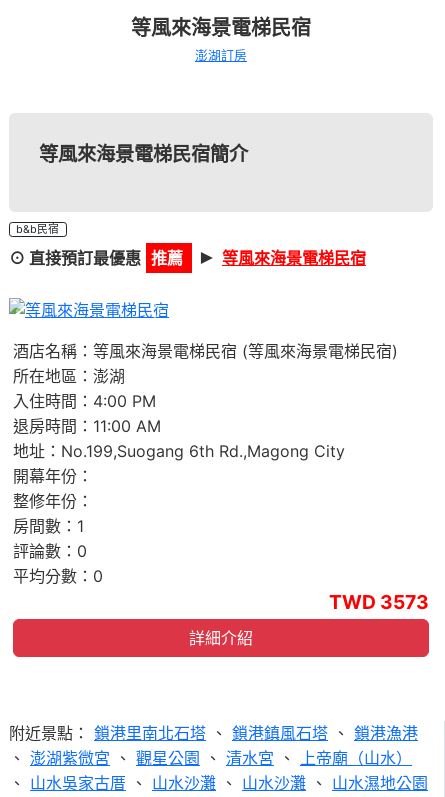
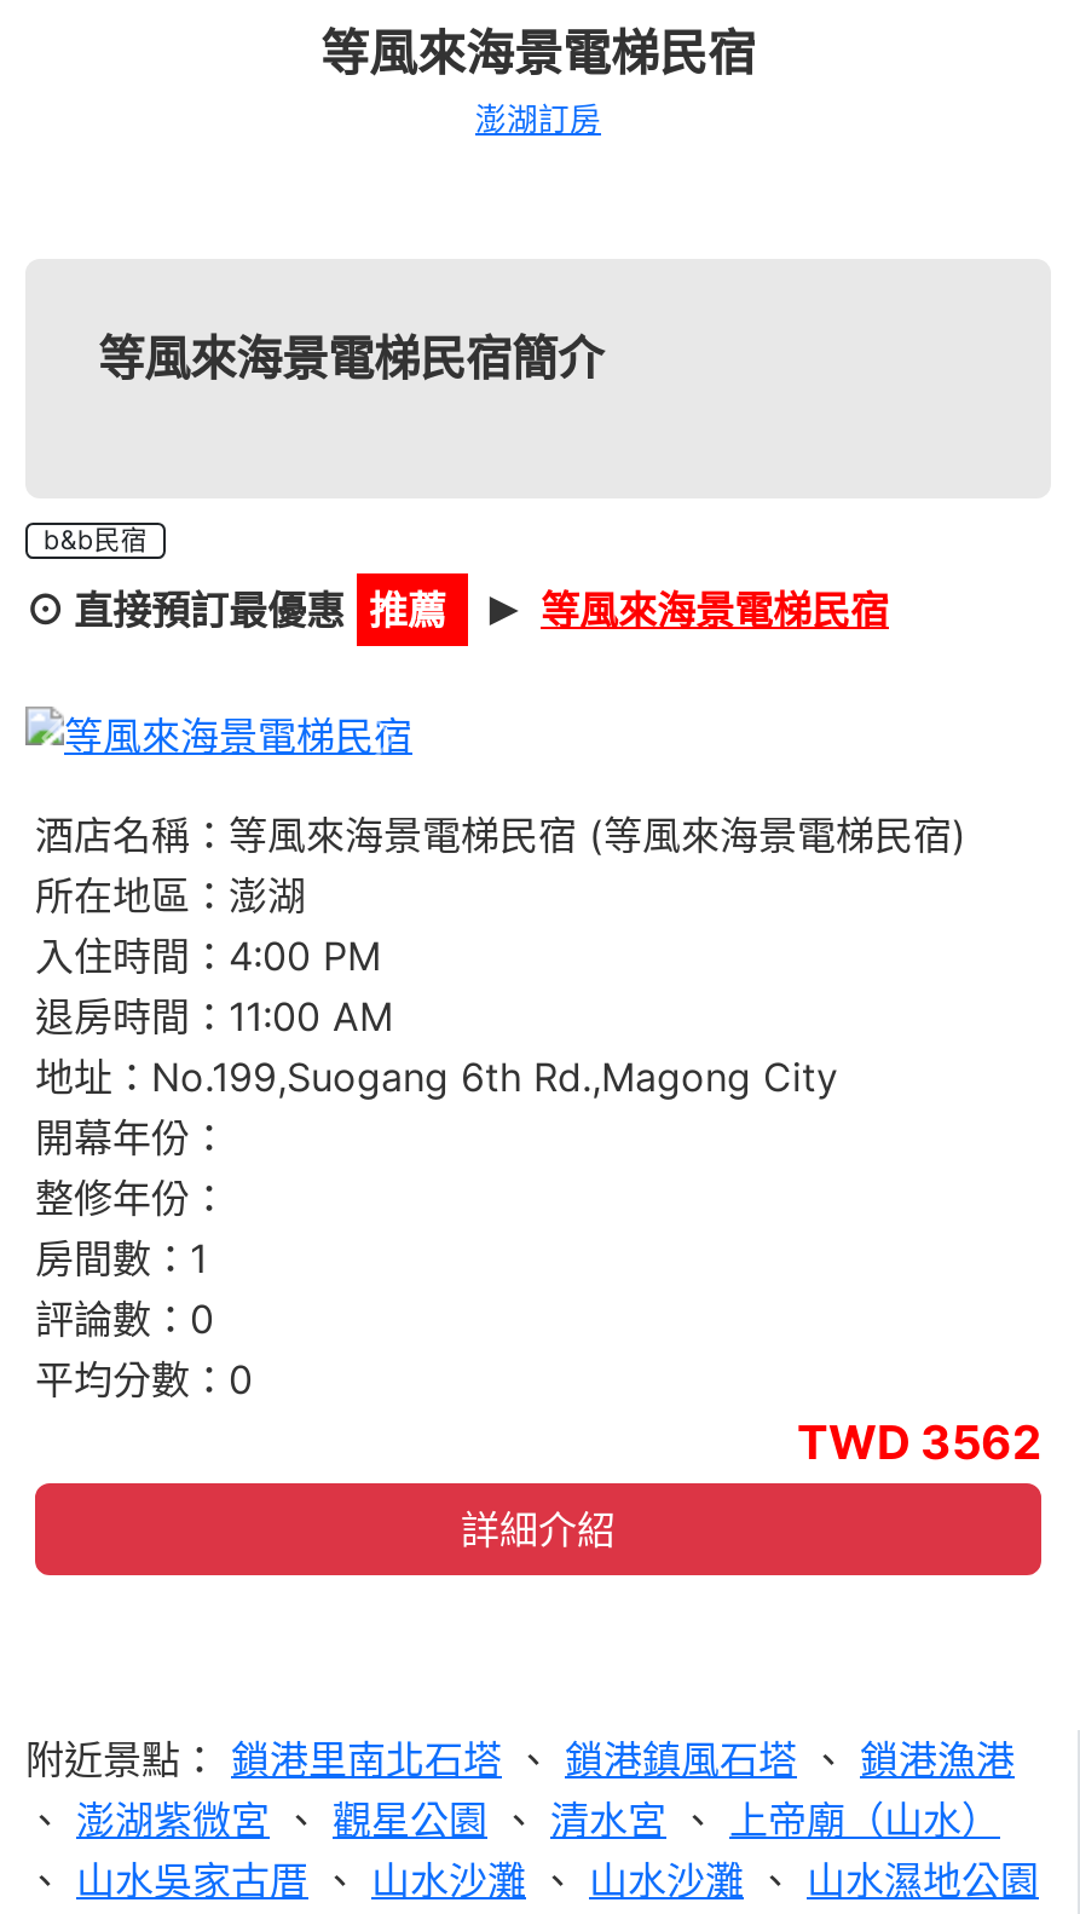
- TWD 3573
+ TWD 3562
